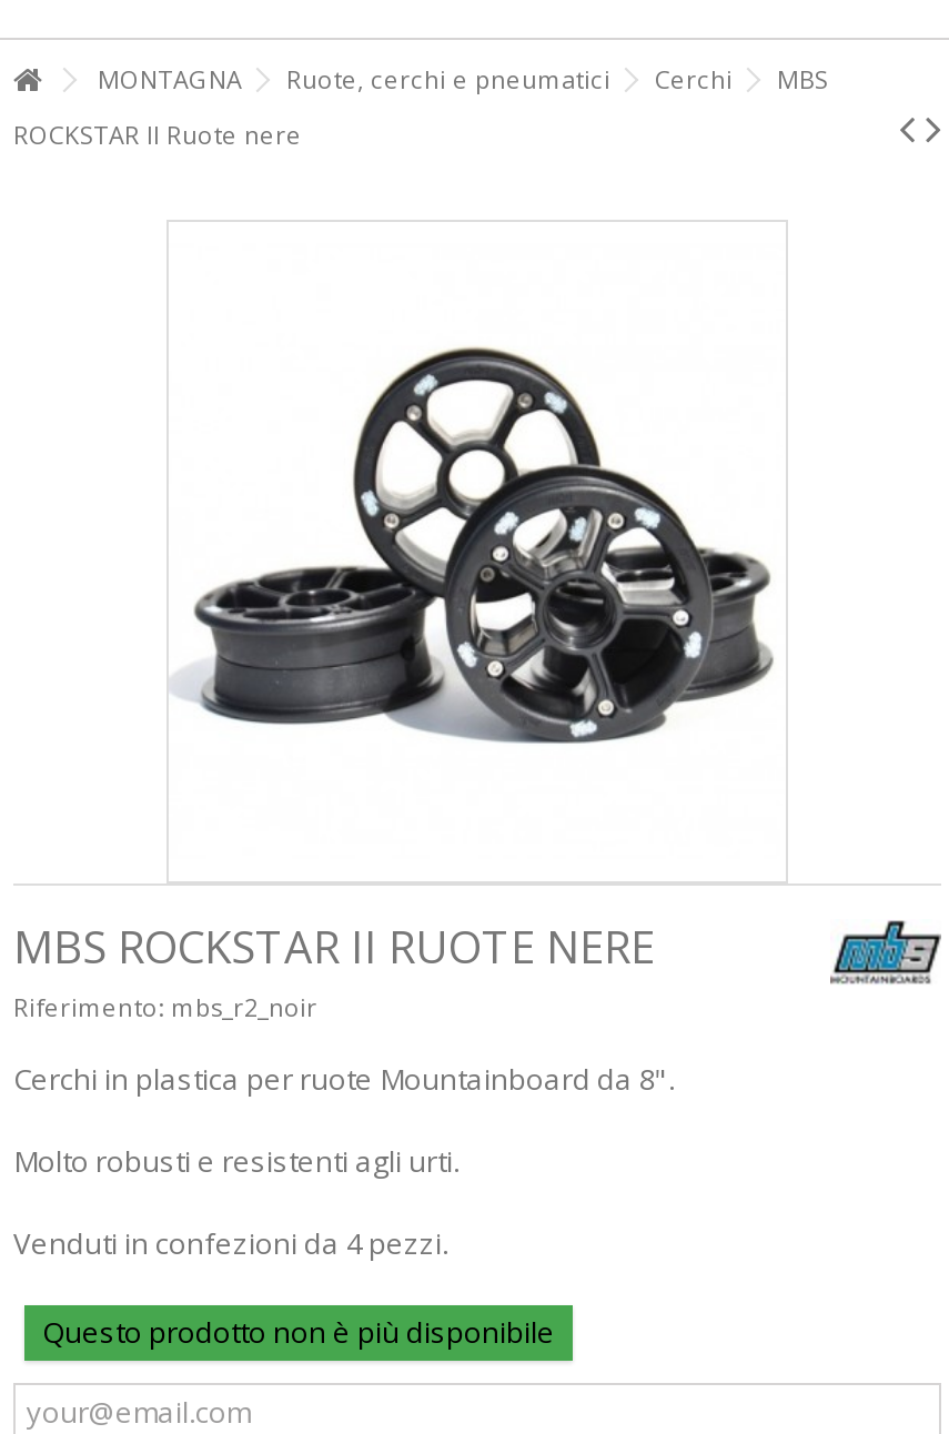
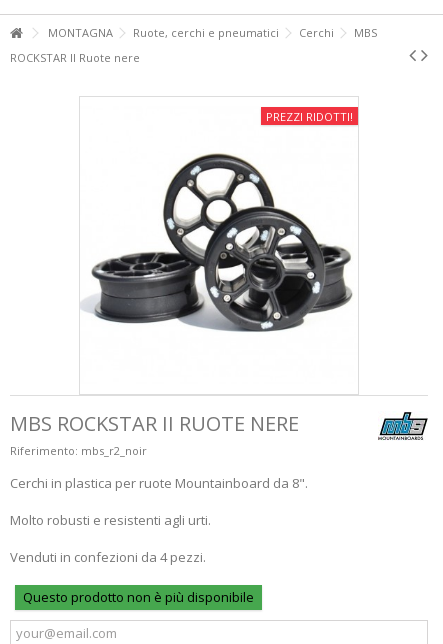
+ PREZZI RIDOTTI!
